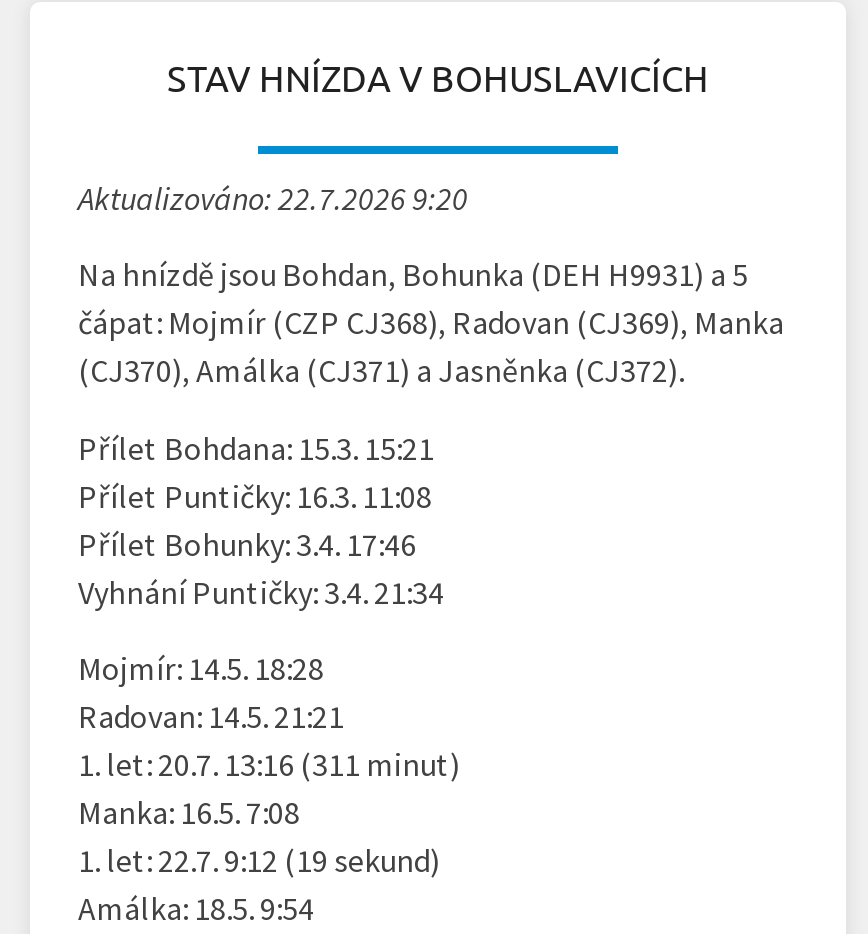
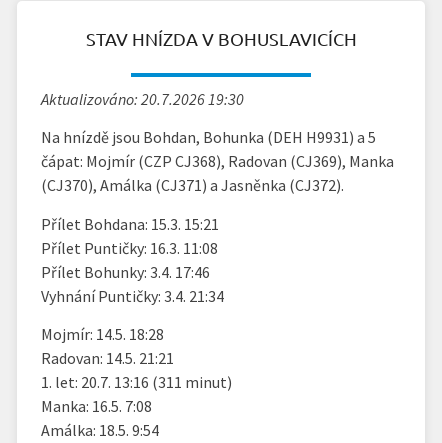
- Aktualizováno: 22.7.2026 9:20
+ Aktualizováno: 20.7.2026 19:30

- 1. let: 22.7. 9:12 (19 sekund)
